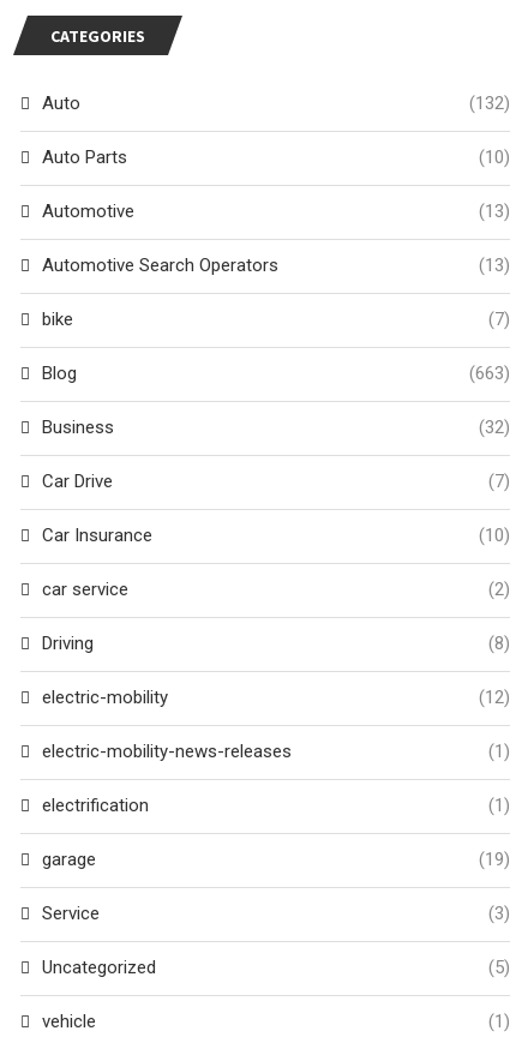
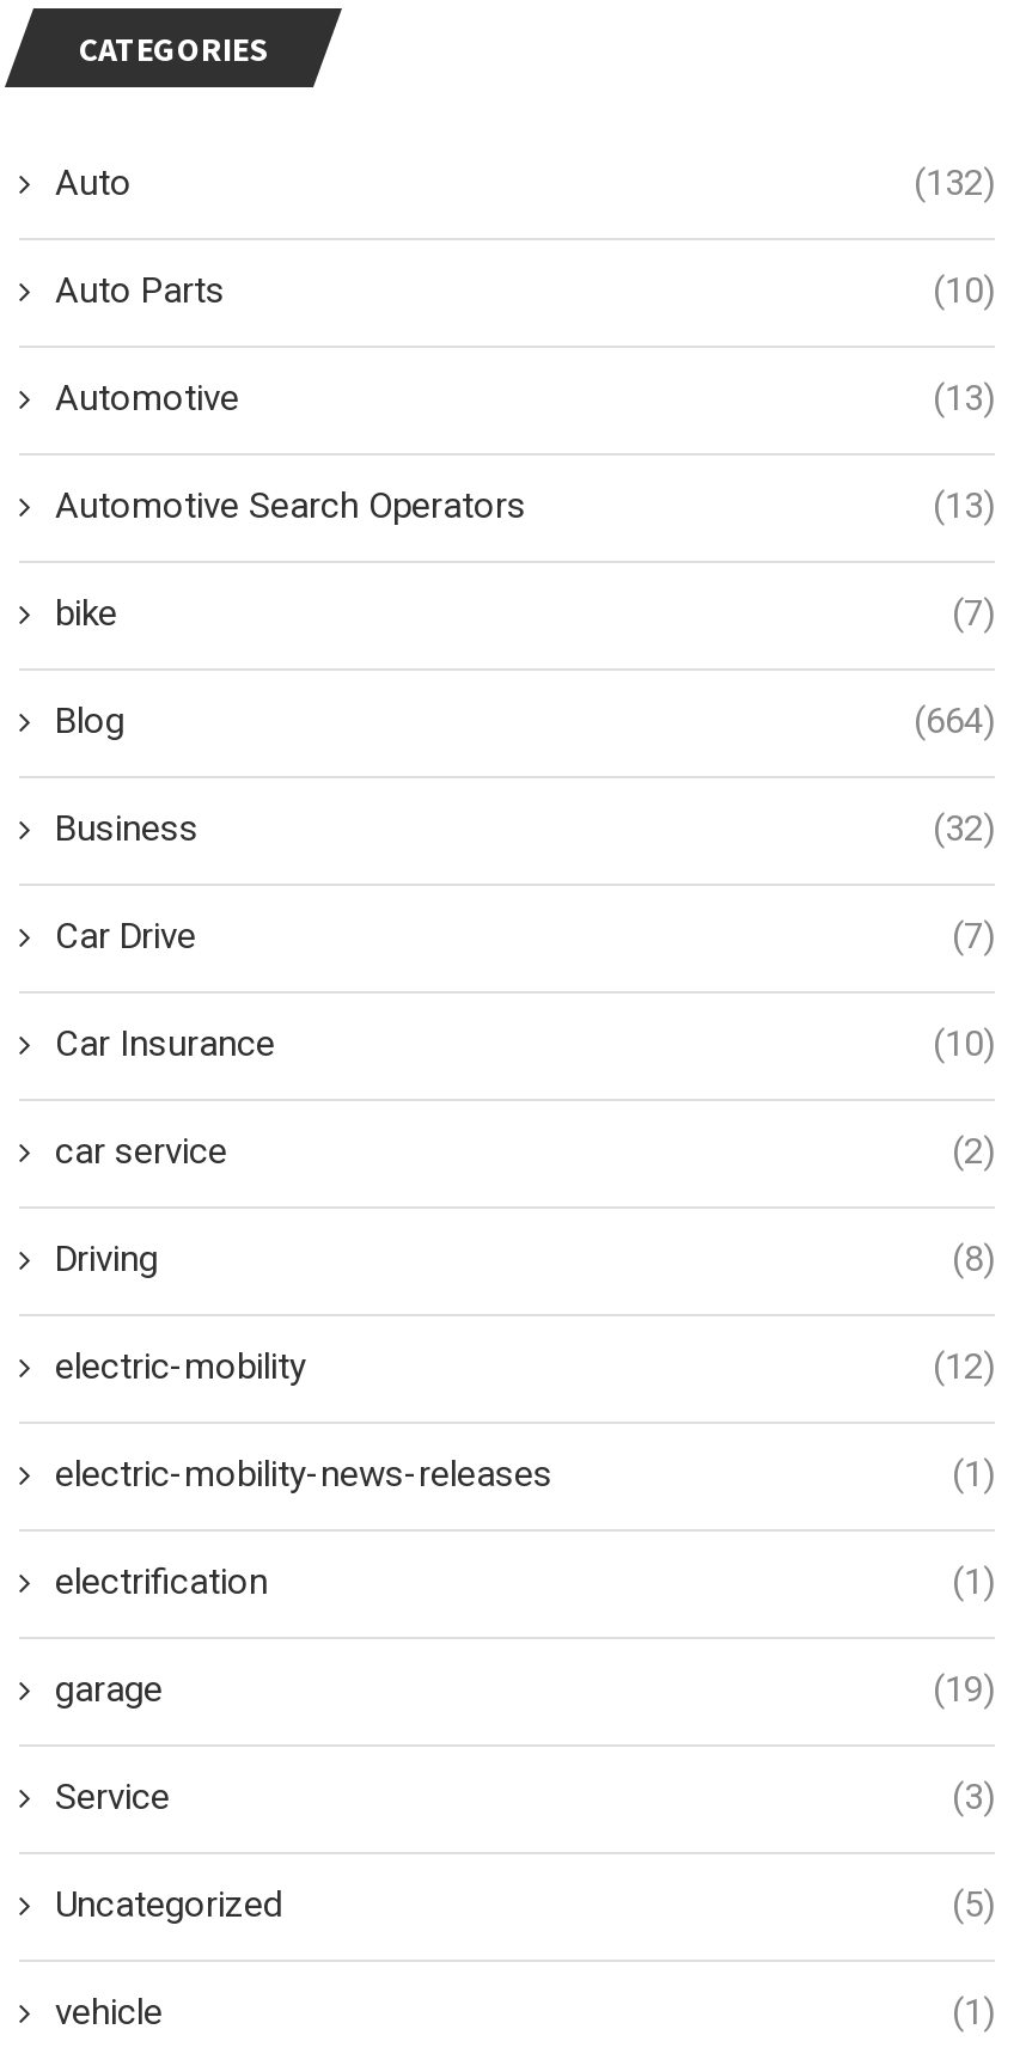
- (663)
+ (664)
